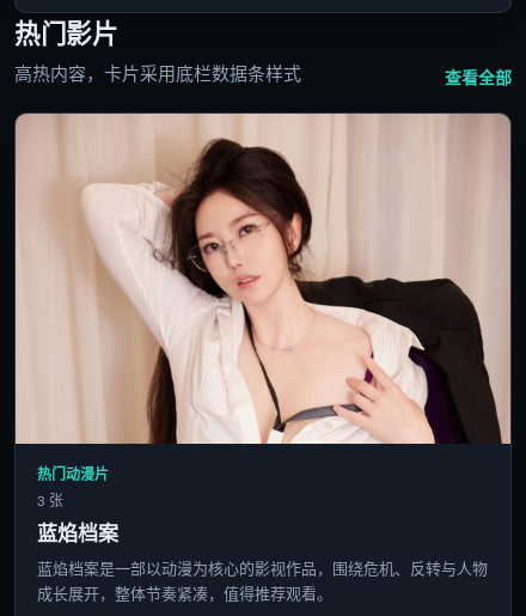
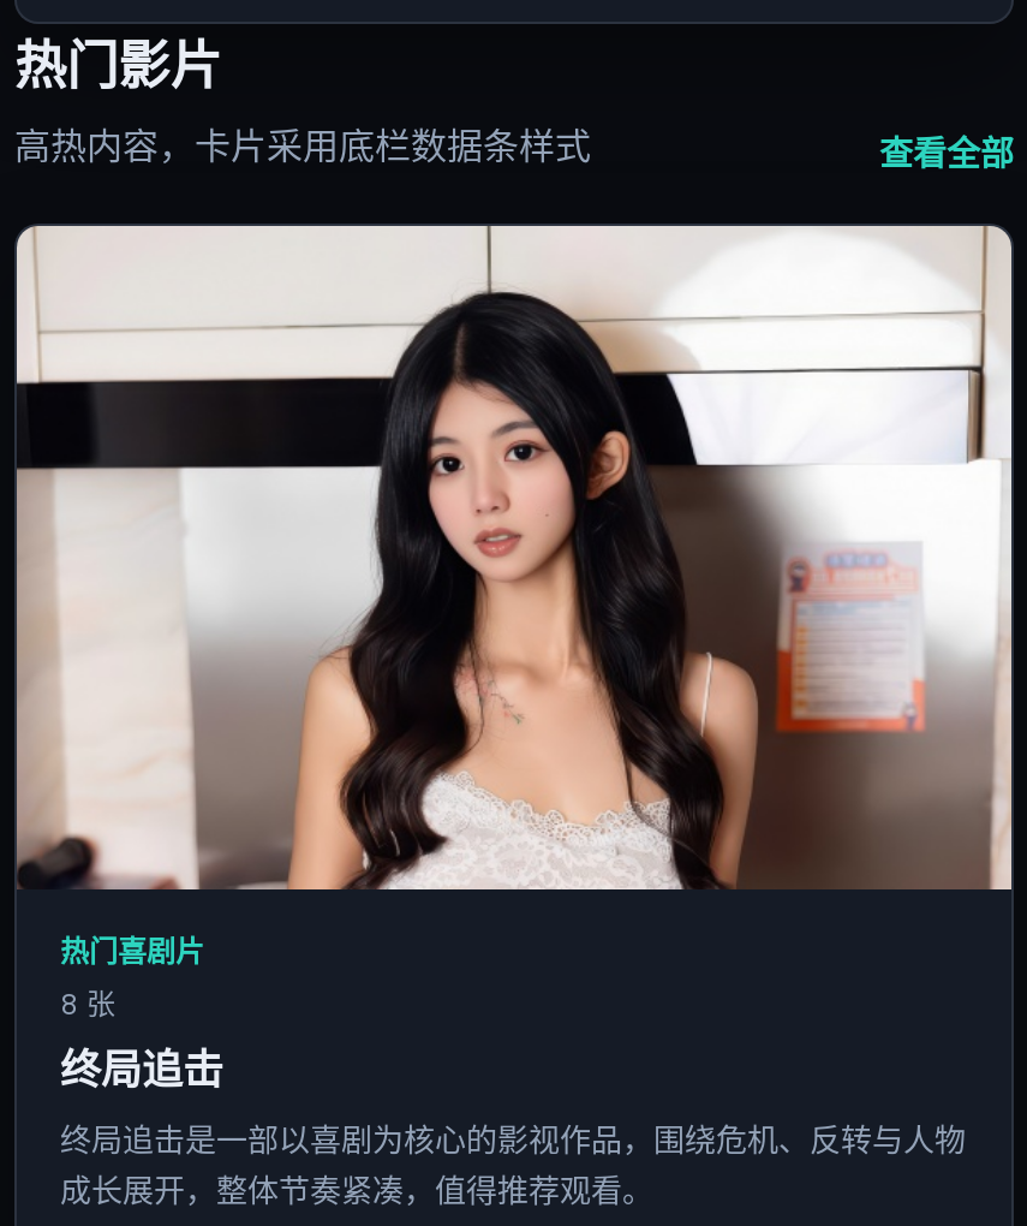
- [image]
- 热门动漫片
- 3 张
- 蓝焰档案
+ [image]
+ 热门喜剧片
+ 8 张
+ 终局追击

- 蓝焰档案是一部以动漫为核心的影视作品，围绕危机、反转与人物
+ 终局追击是一部以喜剧为核心的影视作品，围绕危机、反转与人物
